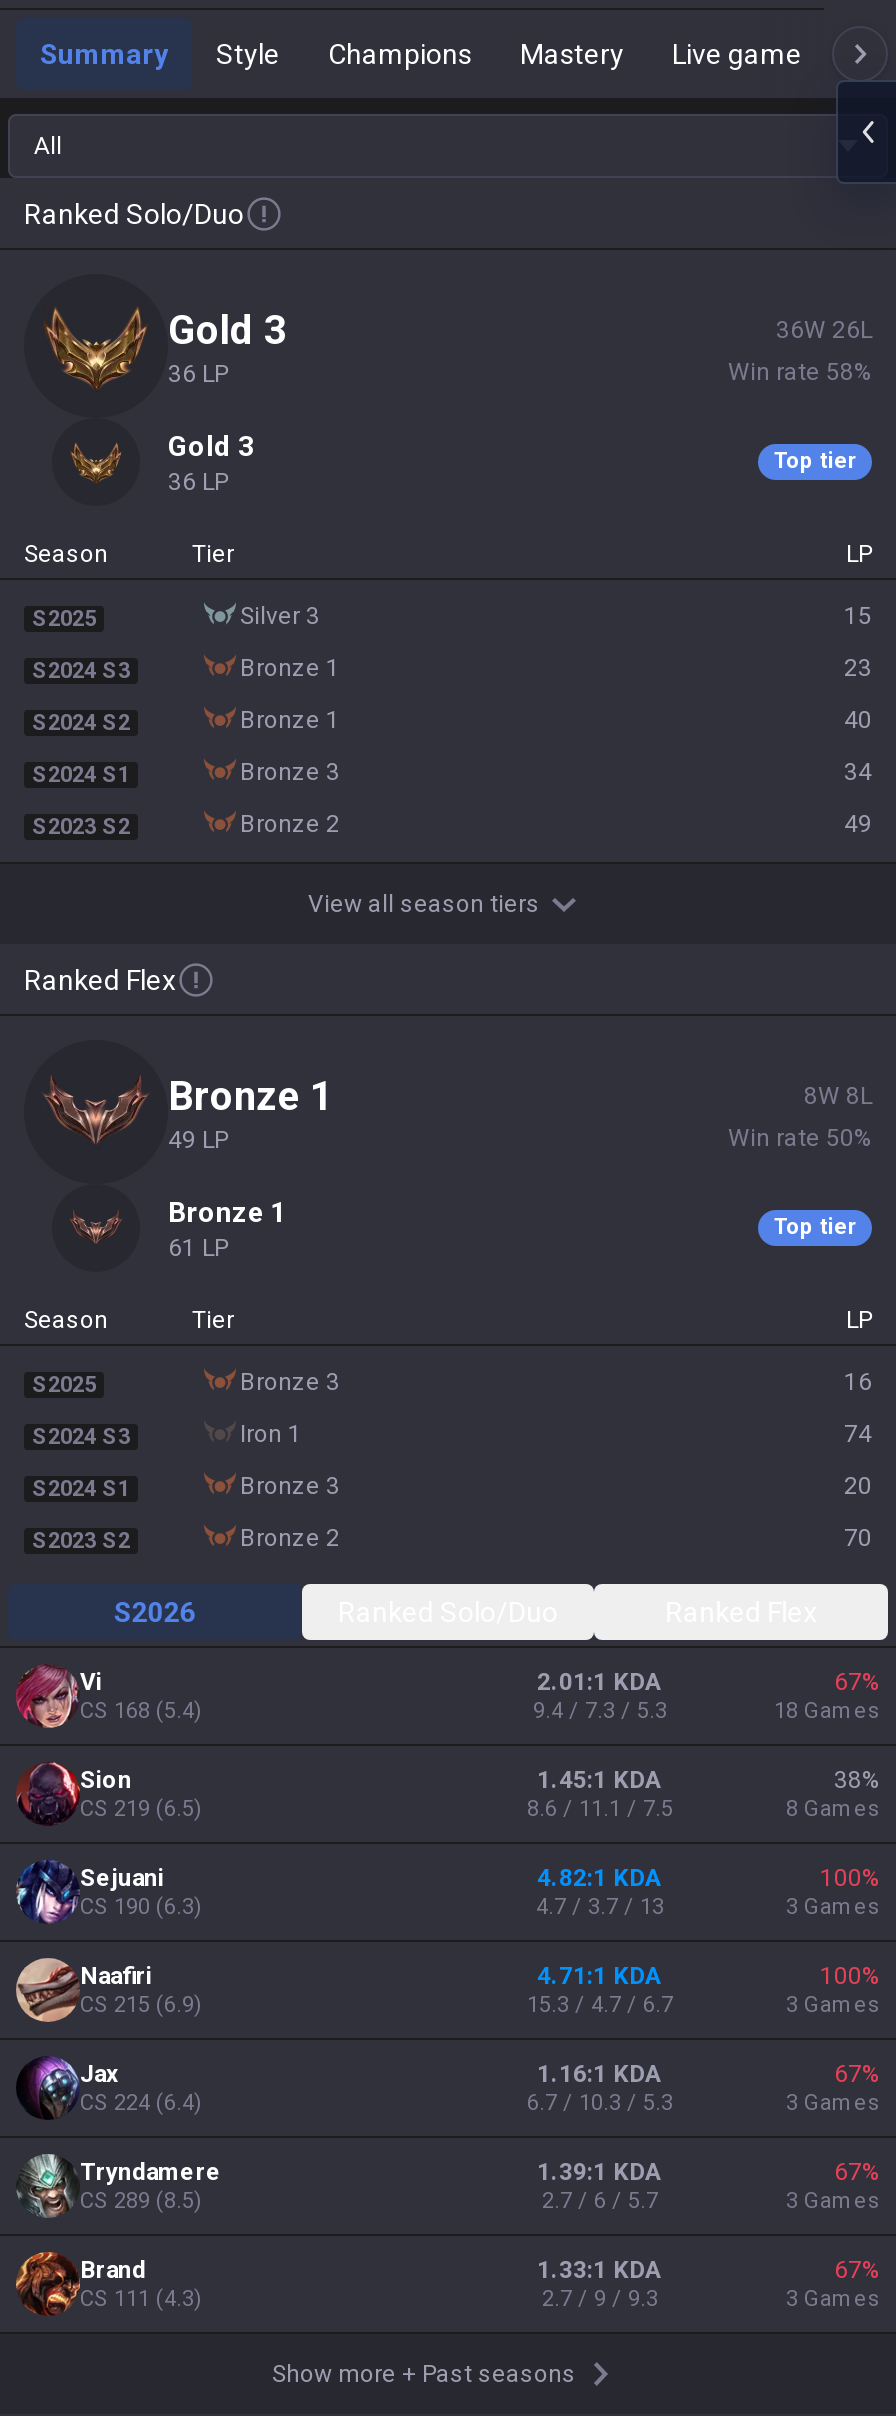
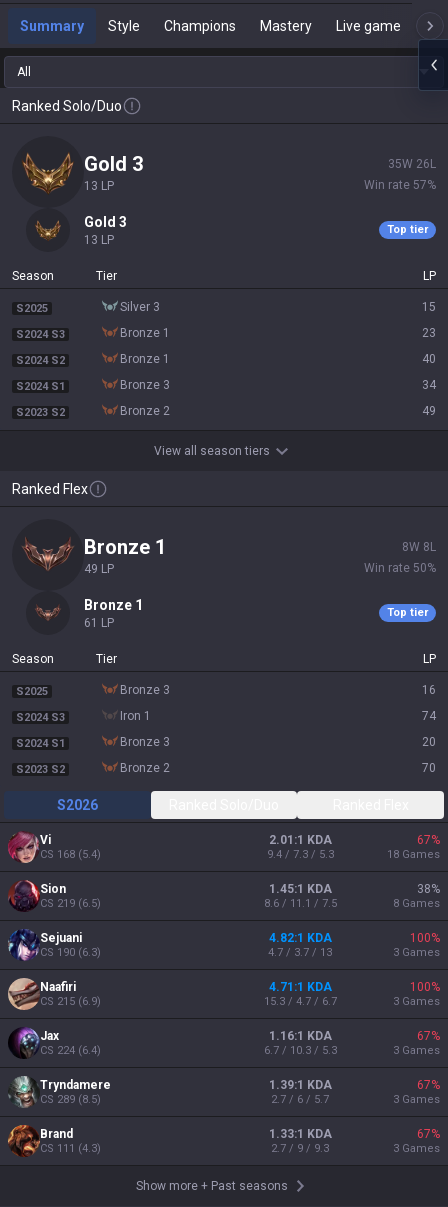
- 36W 26L
+ 35W 26L

- 36 LP
+ 13 LP

- Win rate 58%
+ Win rate 57%

- 36 LP
+ 13 LP
